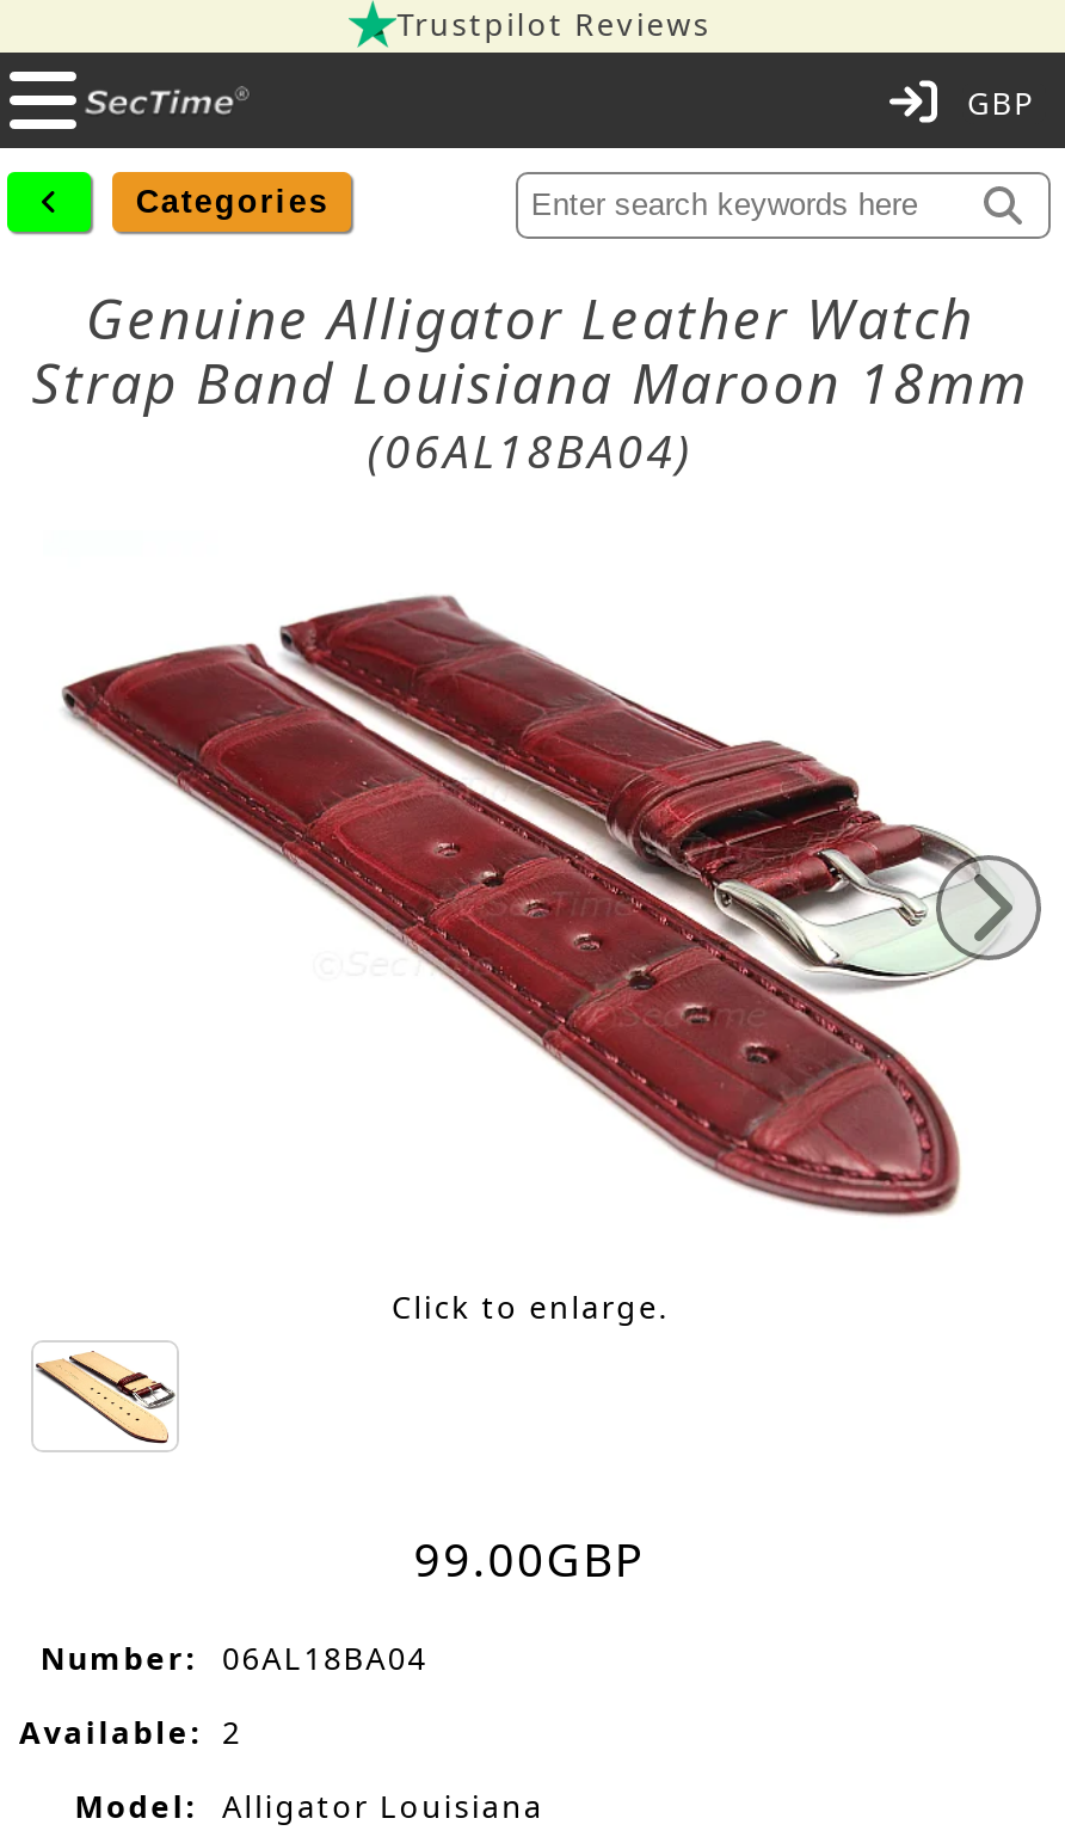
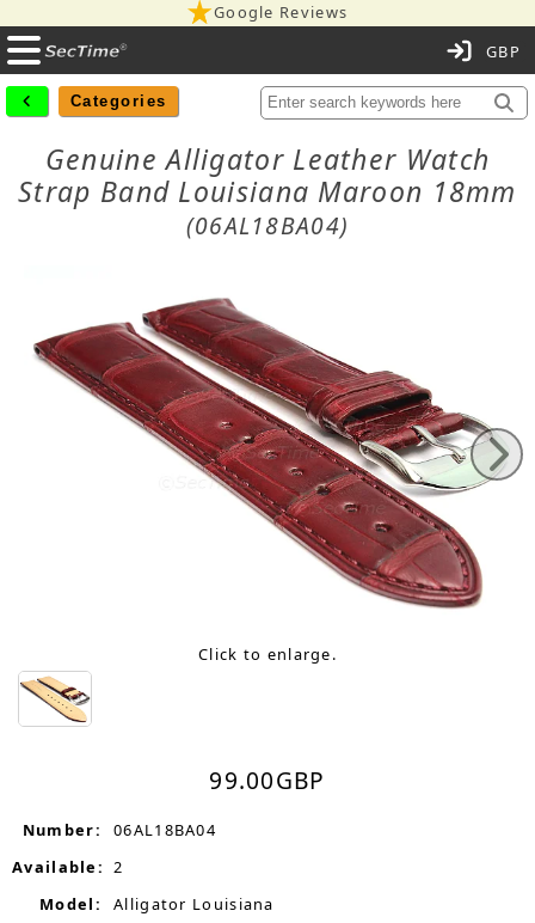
- Trustpilot Reviews
+ Google Reviews
